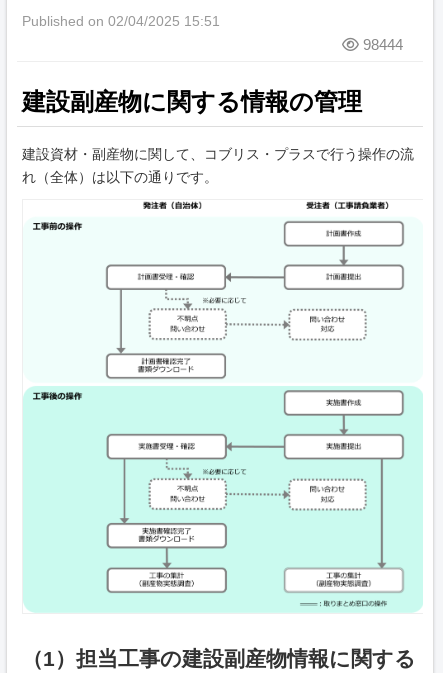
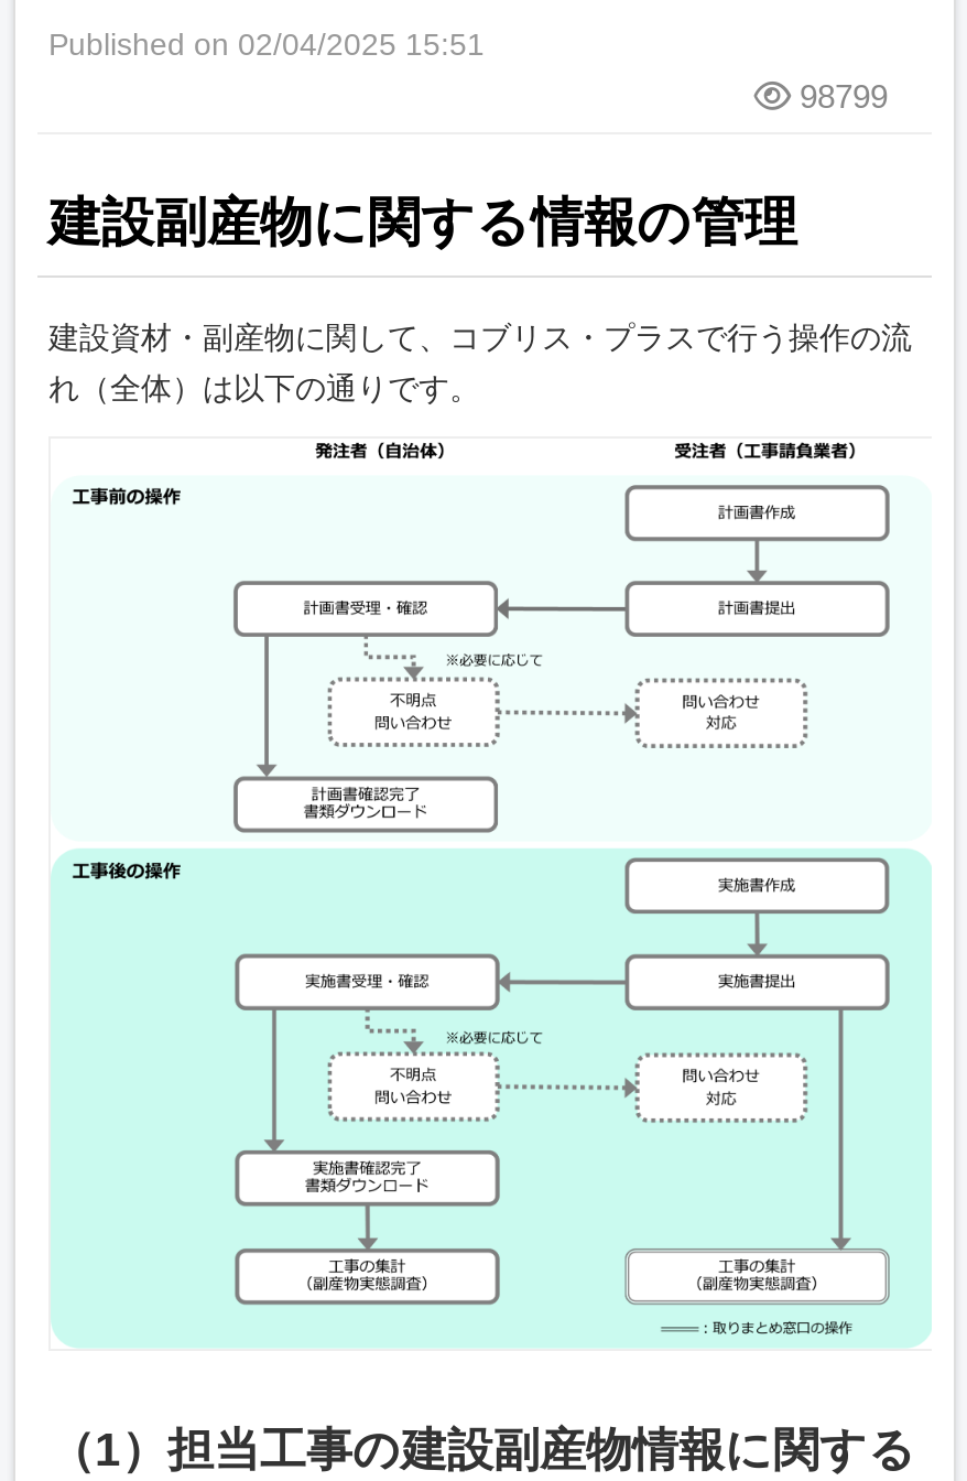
- 98444
+ 98799
